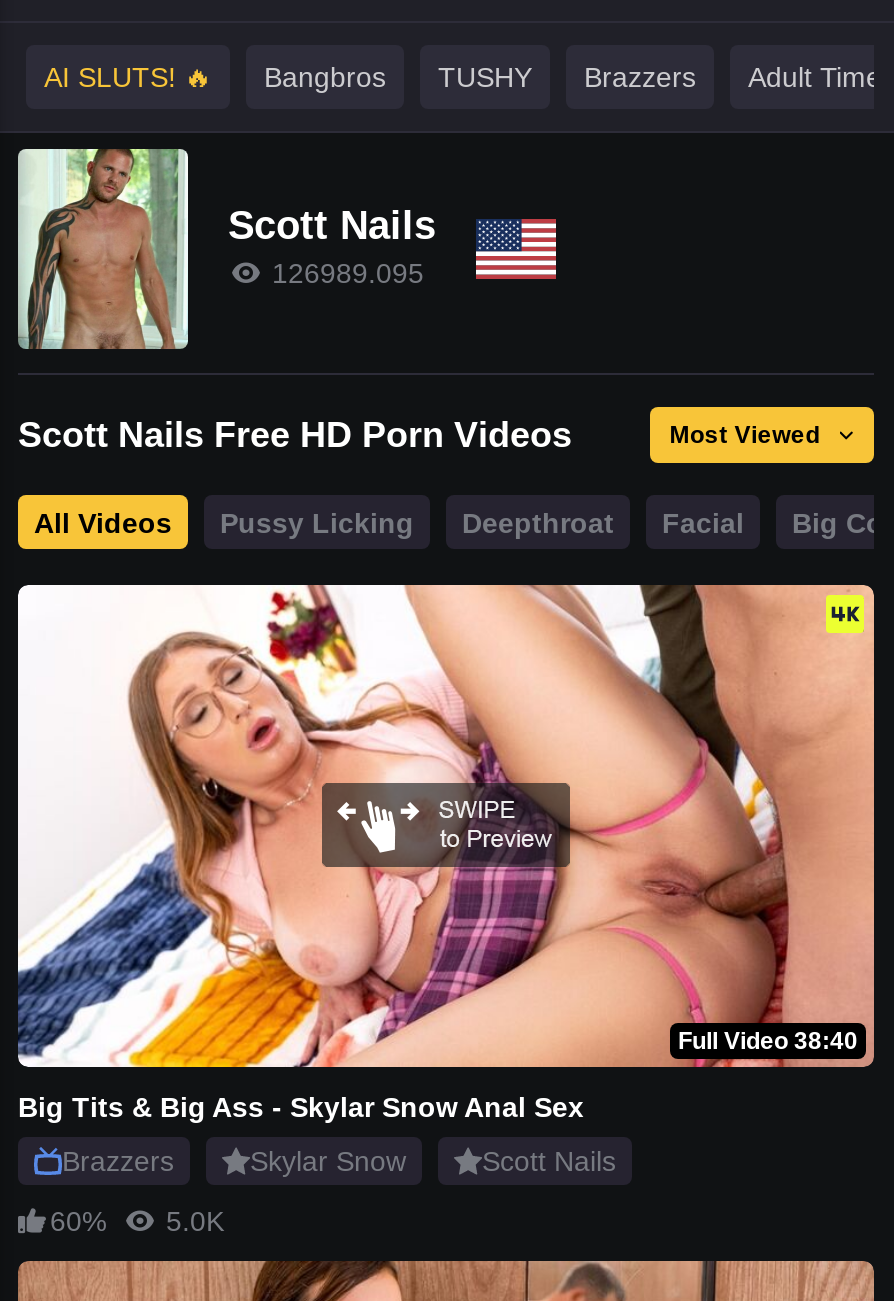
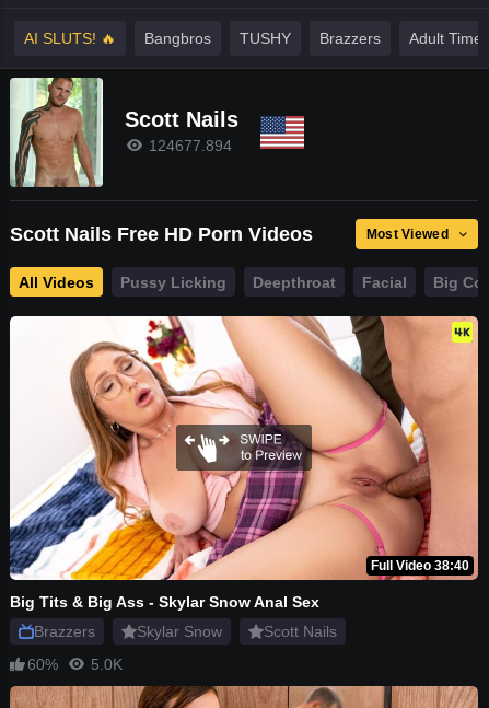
- 126989.095
+ 124677.894
